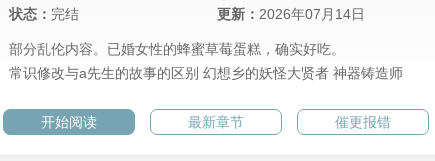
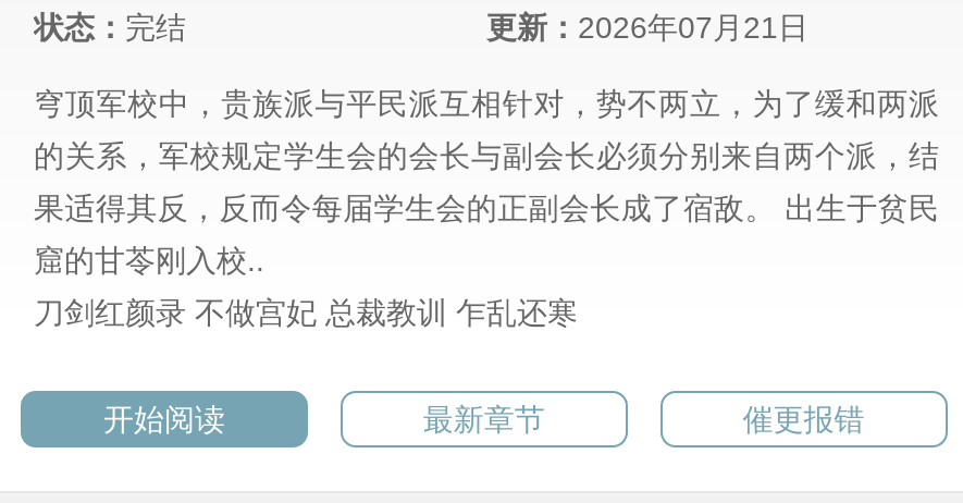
- 更新：2026年07月14日
- 部分乱伦内容。已婚女性的蜂蜜草莓蛋糕，确实好吃。
- 常识修改与a先生的故事的区别 幻想乡的妖怪大贤者 神器铸造师
+ 更新：2026年07月21日
+ 穹顶军校中，贵族派与平民派互相针对，势不两立，为了缓和两派
+ 的关系，军校规定学生会的会长与副会长必须分别来自两个派，结
+ 果适得其反，反而令每届学生会的正副会长成了宿敌。 出生于贫民
+ 窟的甘苓刚入校..
+ 刀剑红颜录 不做宫妃 总裁教训 乍乱还寒
